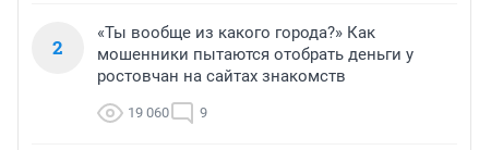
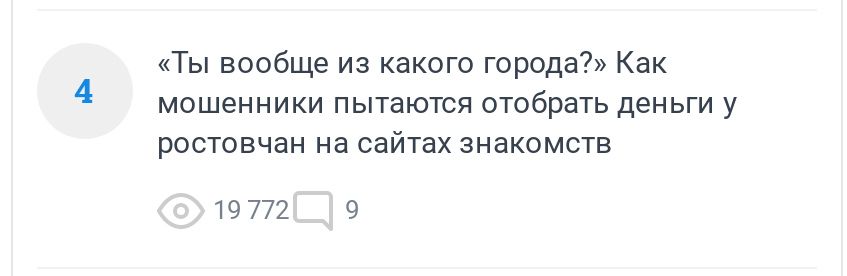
- 2 мошенники пытаются отобрать деньги у
+ 4 мошенники пытаются отобрать деньги у

- 19 060 9
+ 19 772 9
